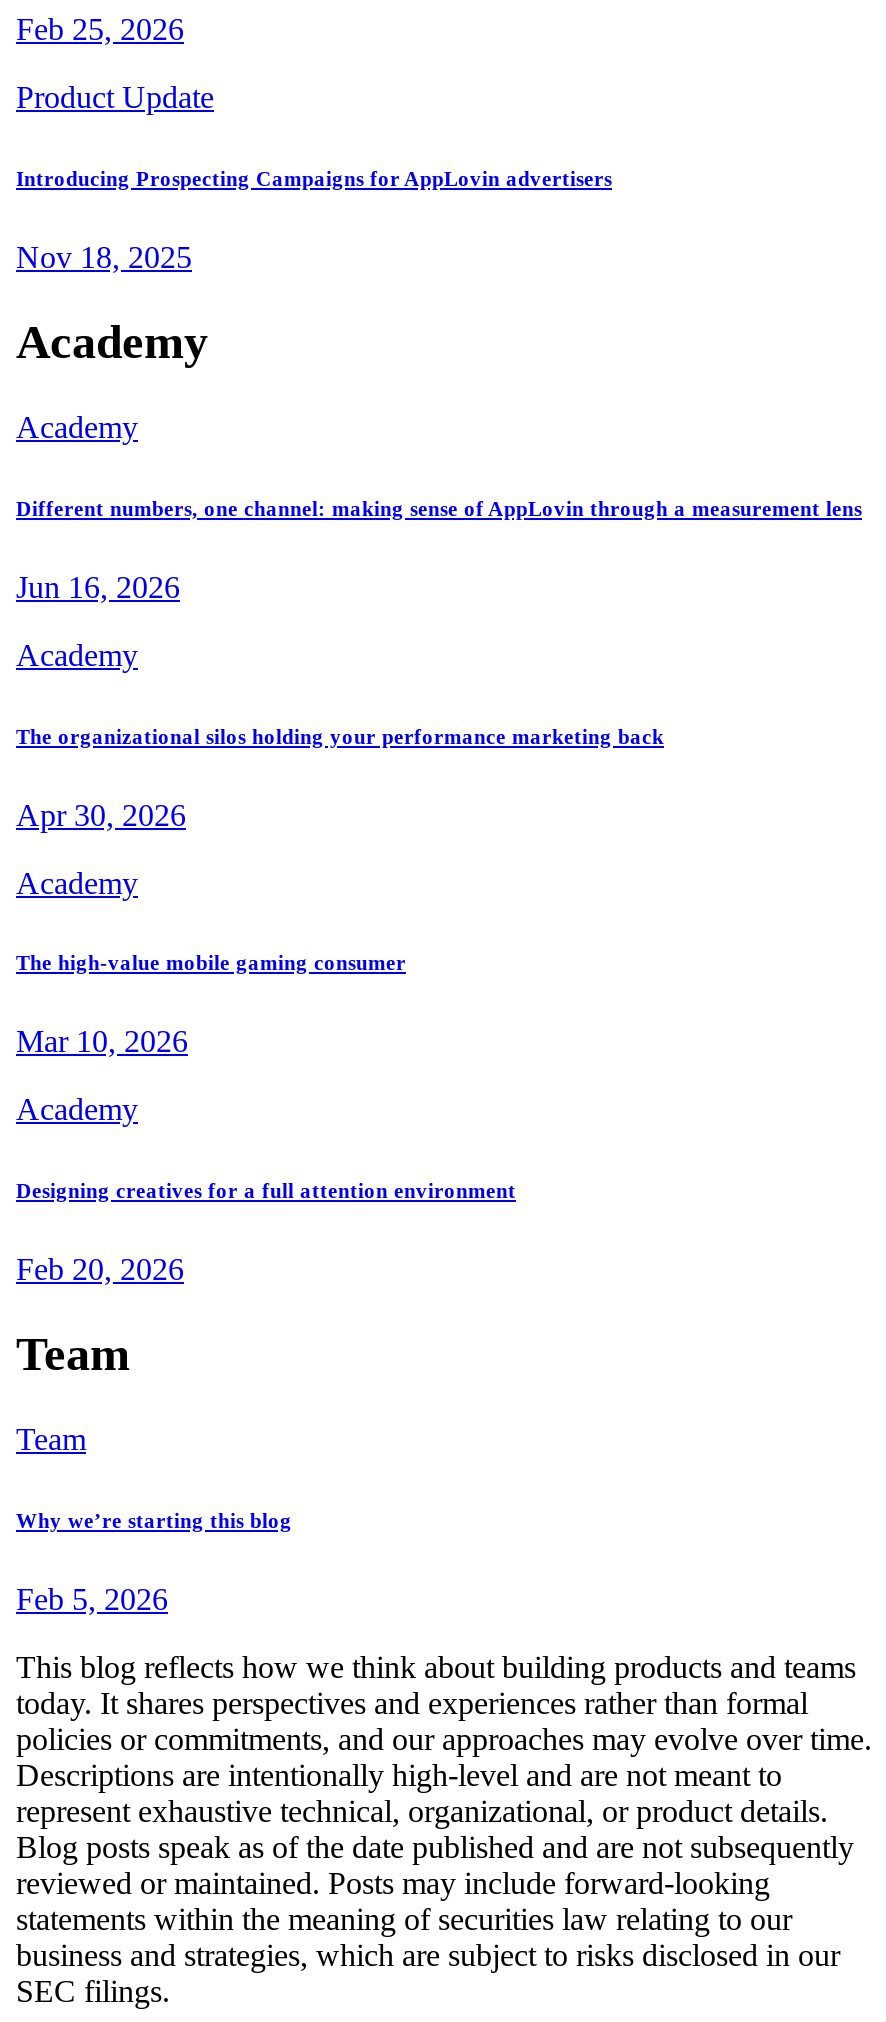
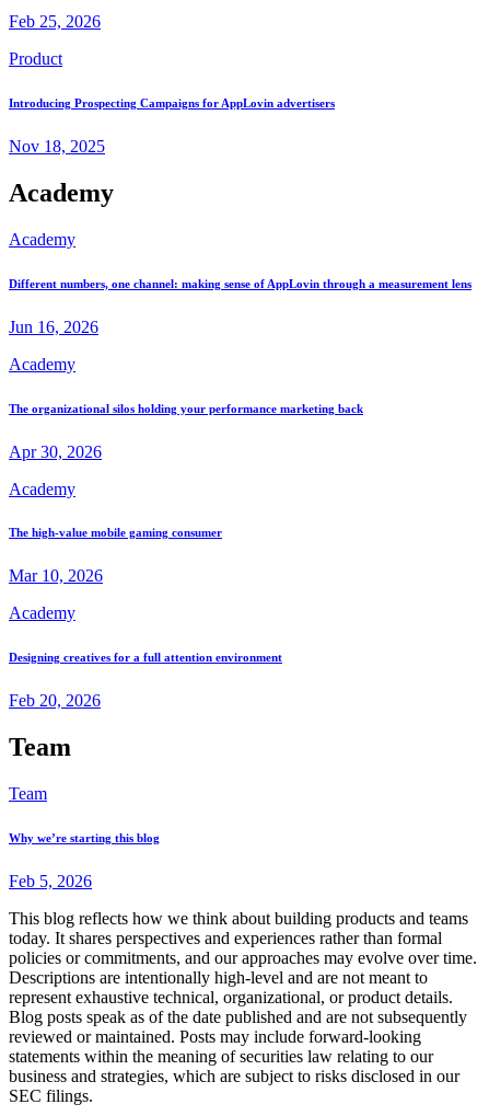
- Product Update
+ Product
